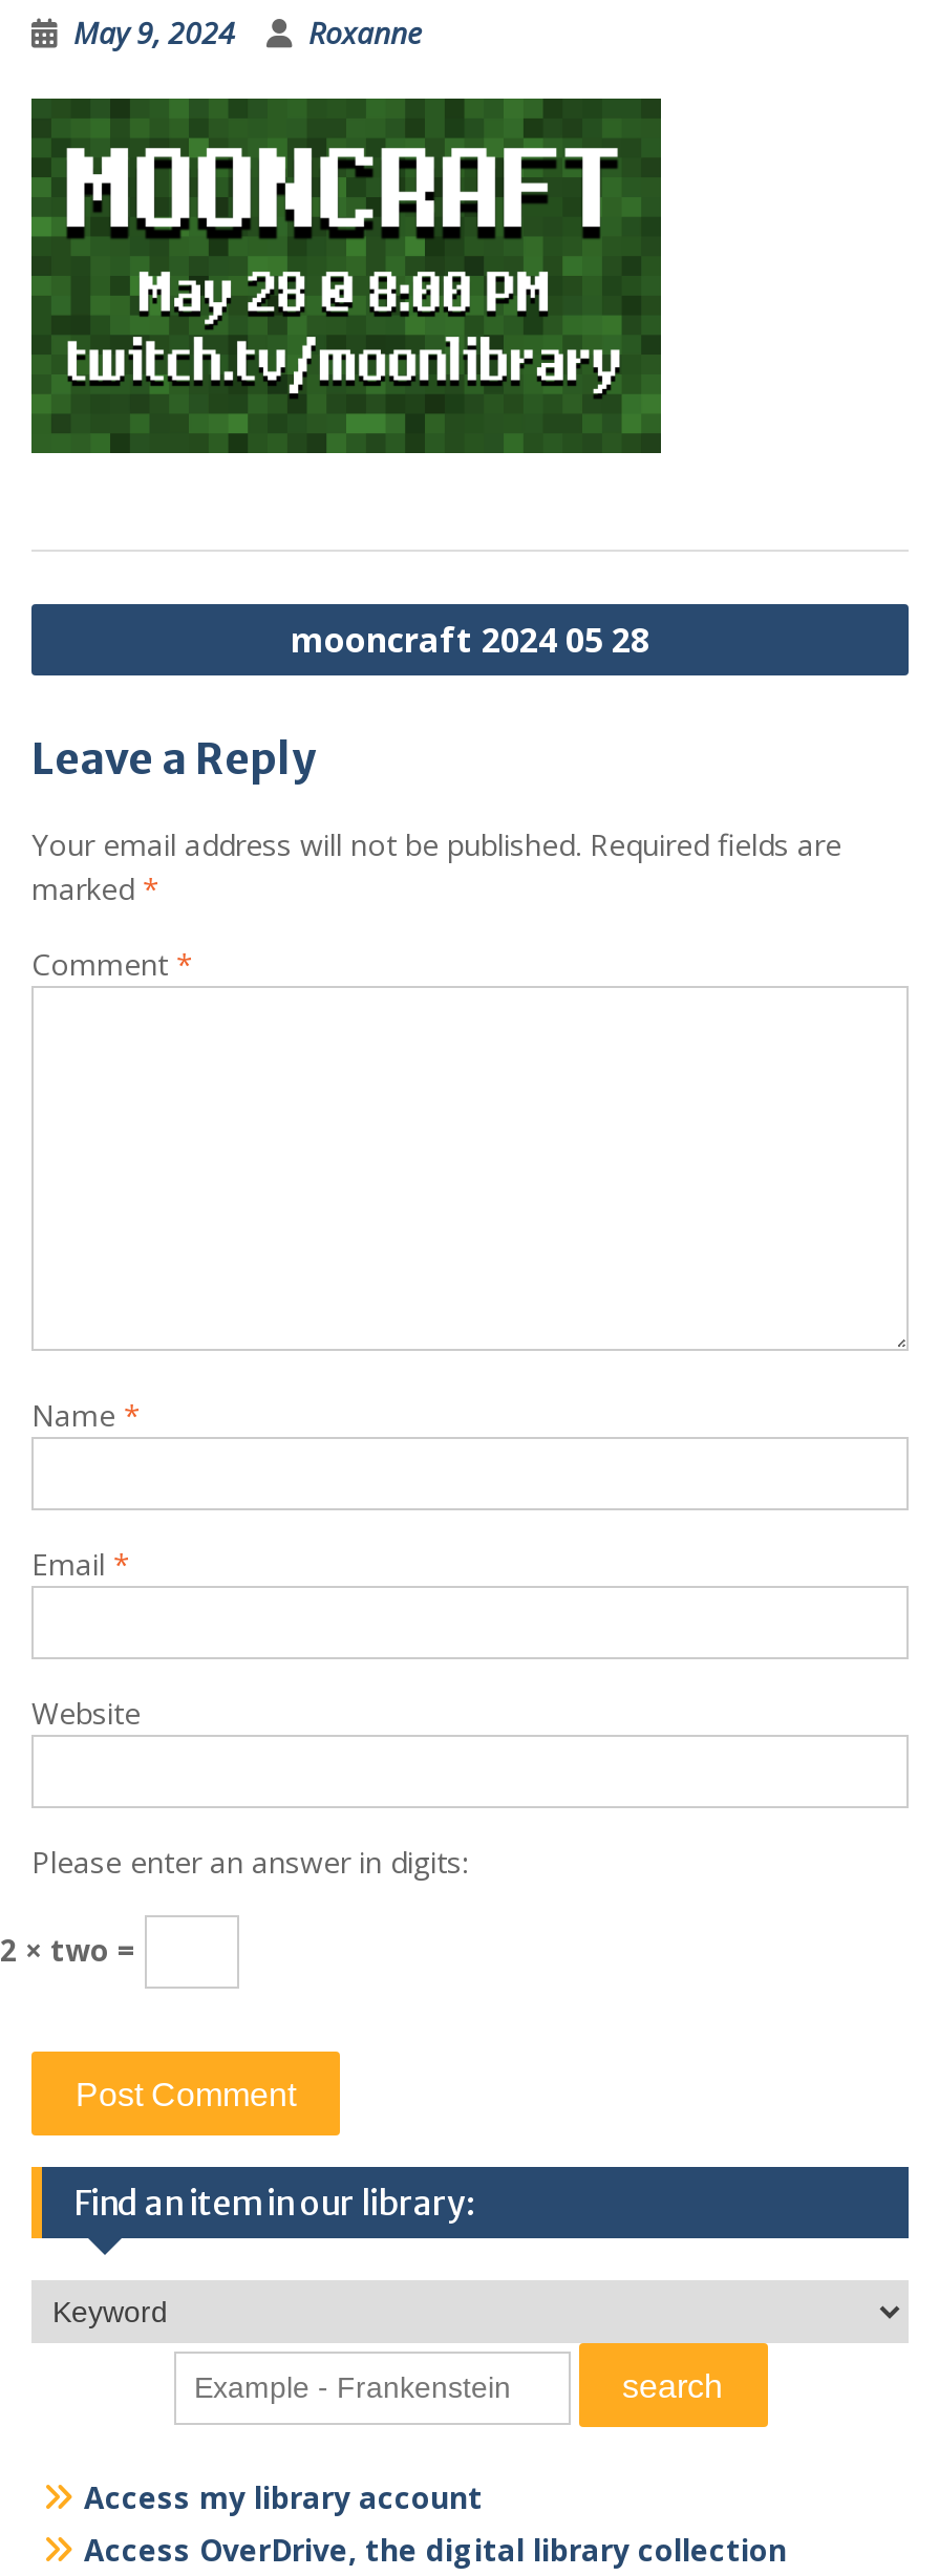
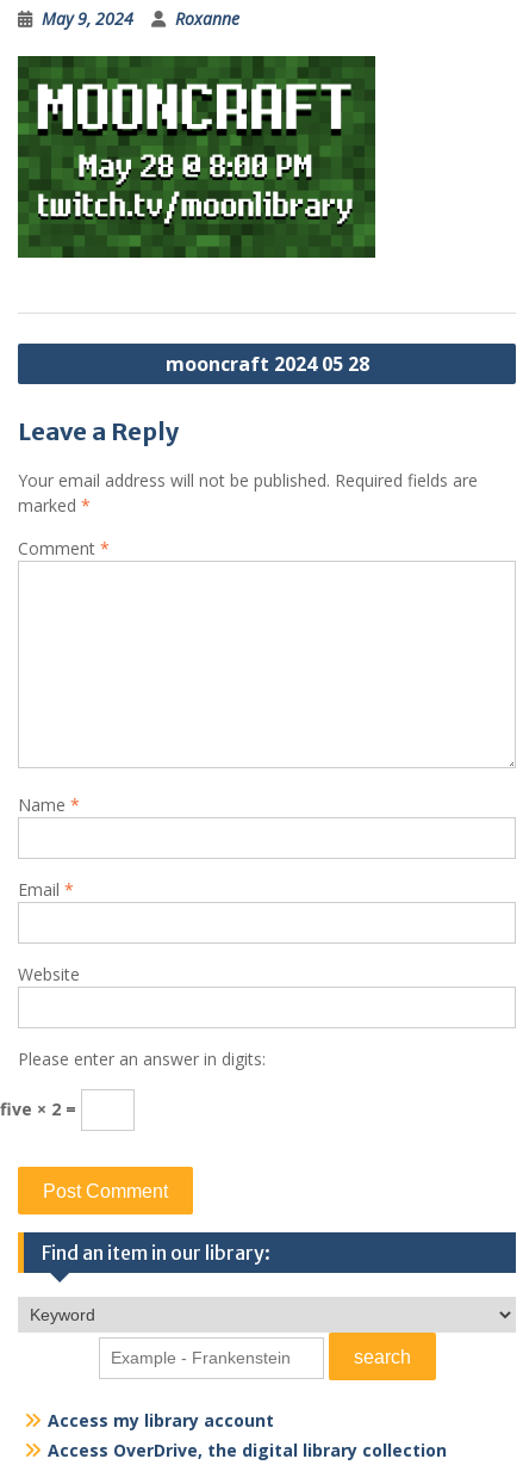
- 2 × two =
+ five × 2 =
